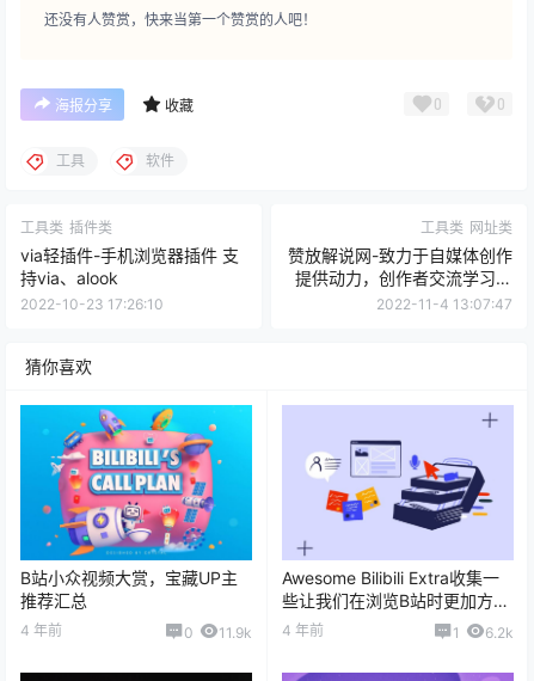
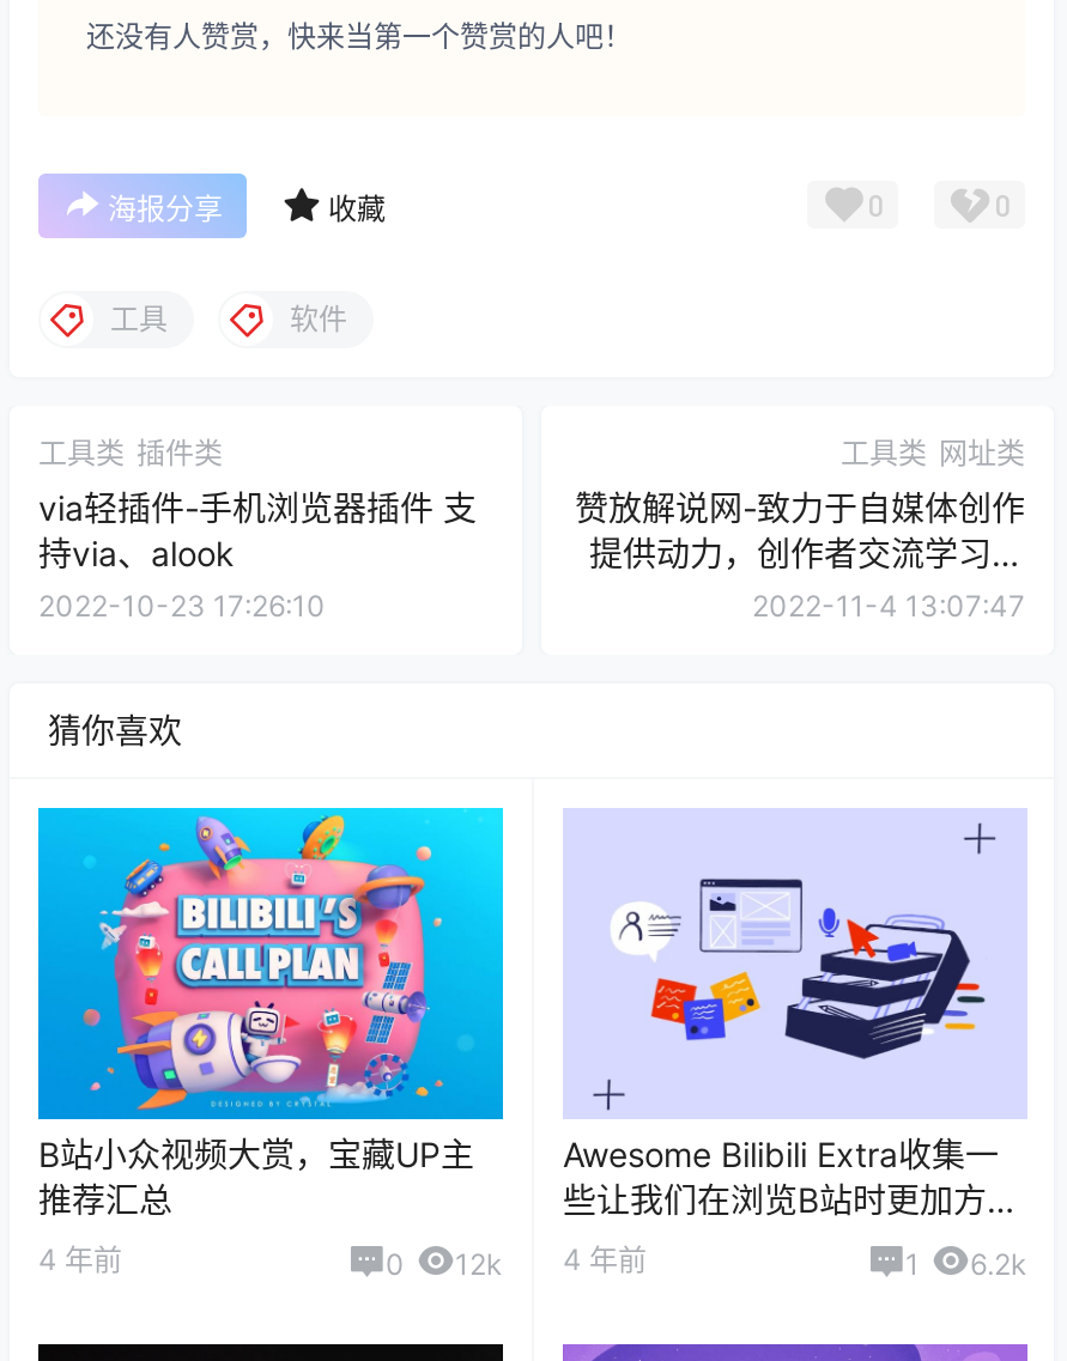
- 11.9k
+ 12k
